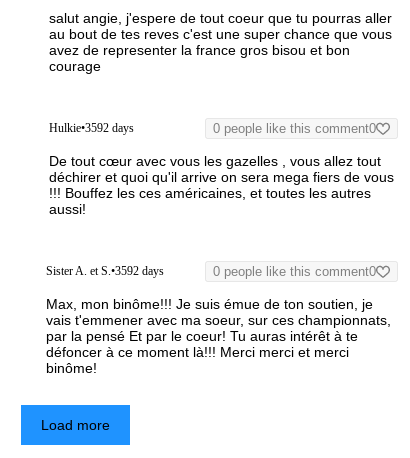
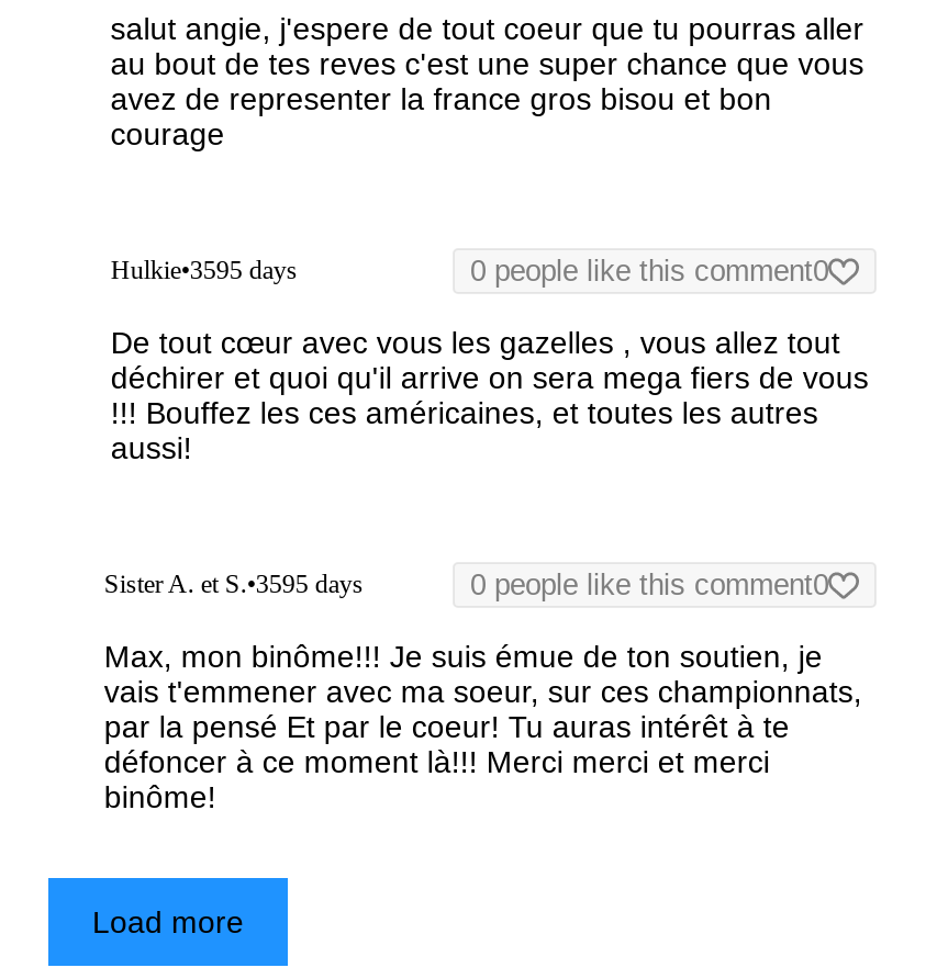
- Hulkie•3592 days
+ Hulkie•3595 days

- Sister A. et S.•3592 days
+ Sister A. et S.•3595 days
